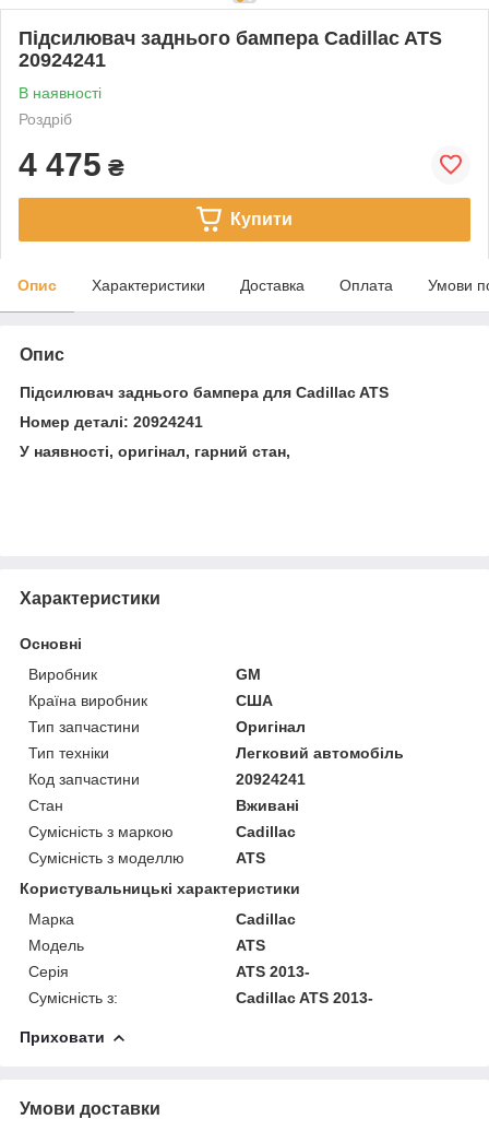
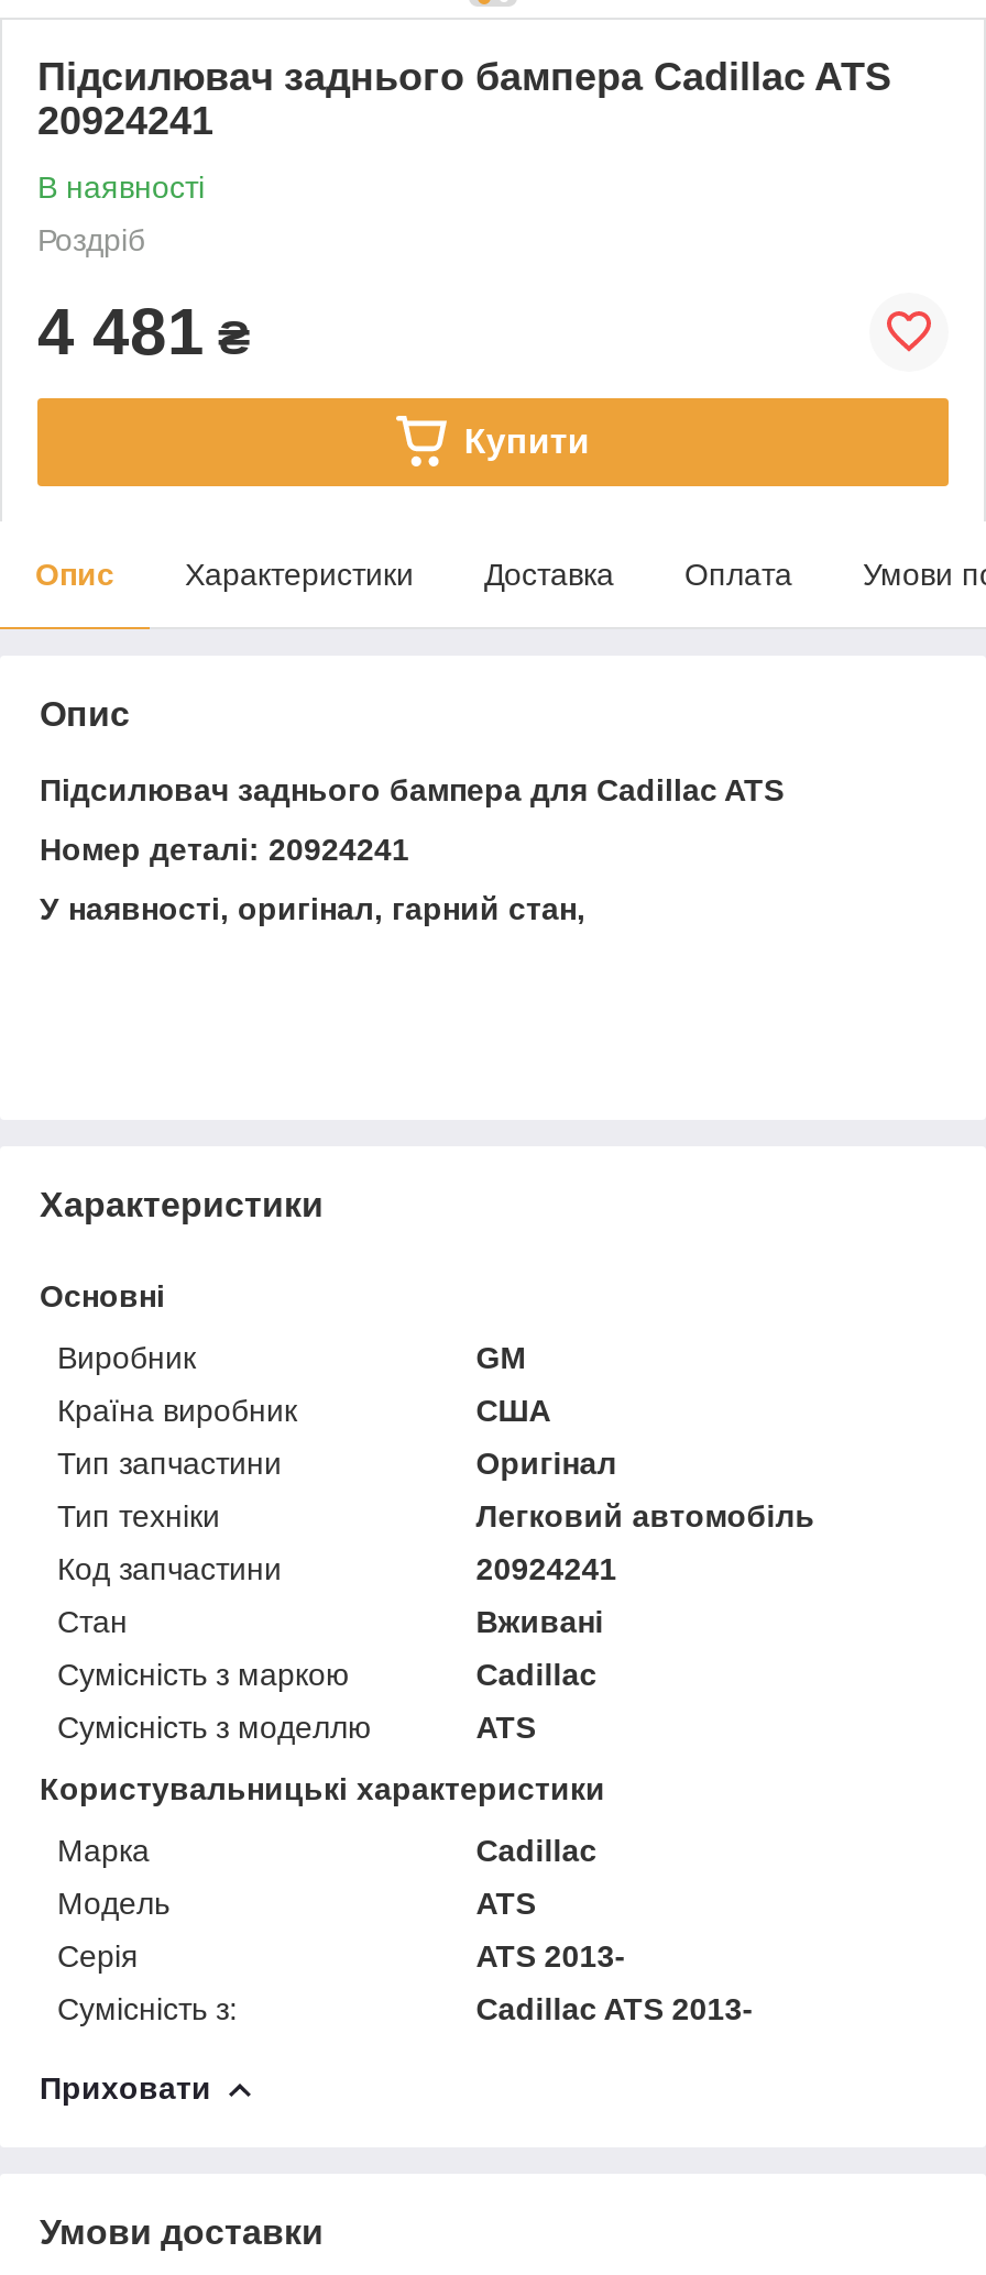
- 4 475 ₴
+ 4 481 ₴
